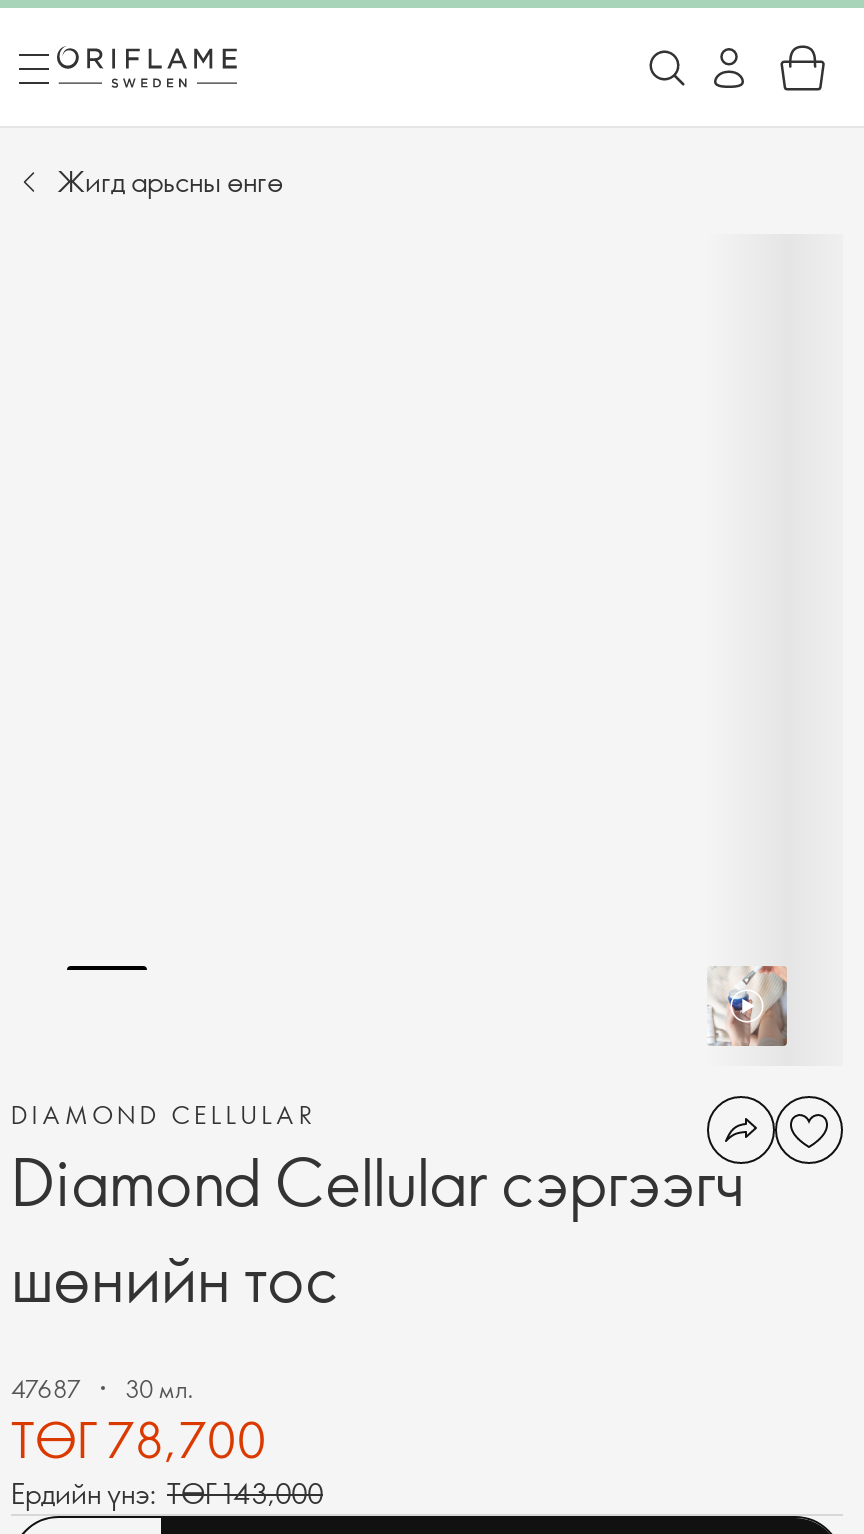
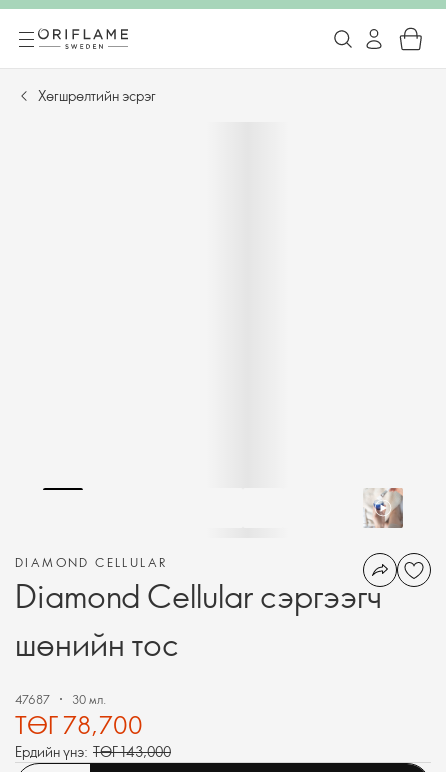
- Жигд арьсны өнгө
+ Хөгшрөлтийн эсрэг
